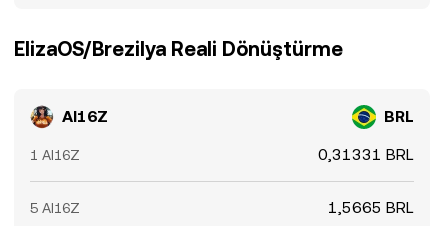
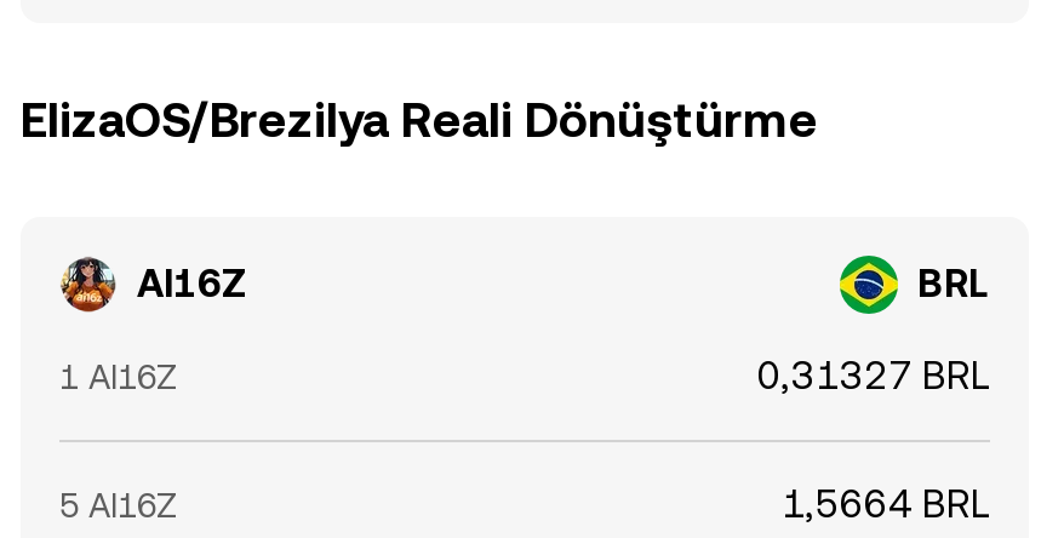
- 0,31331 BRL
+ 0,31327 BRL

- 1,5665 BRL
+ 1,5664 BRL
